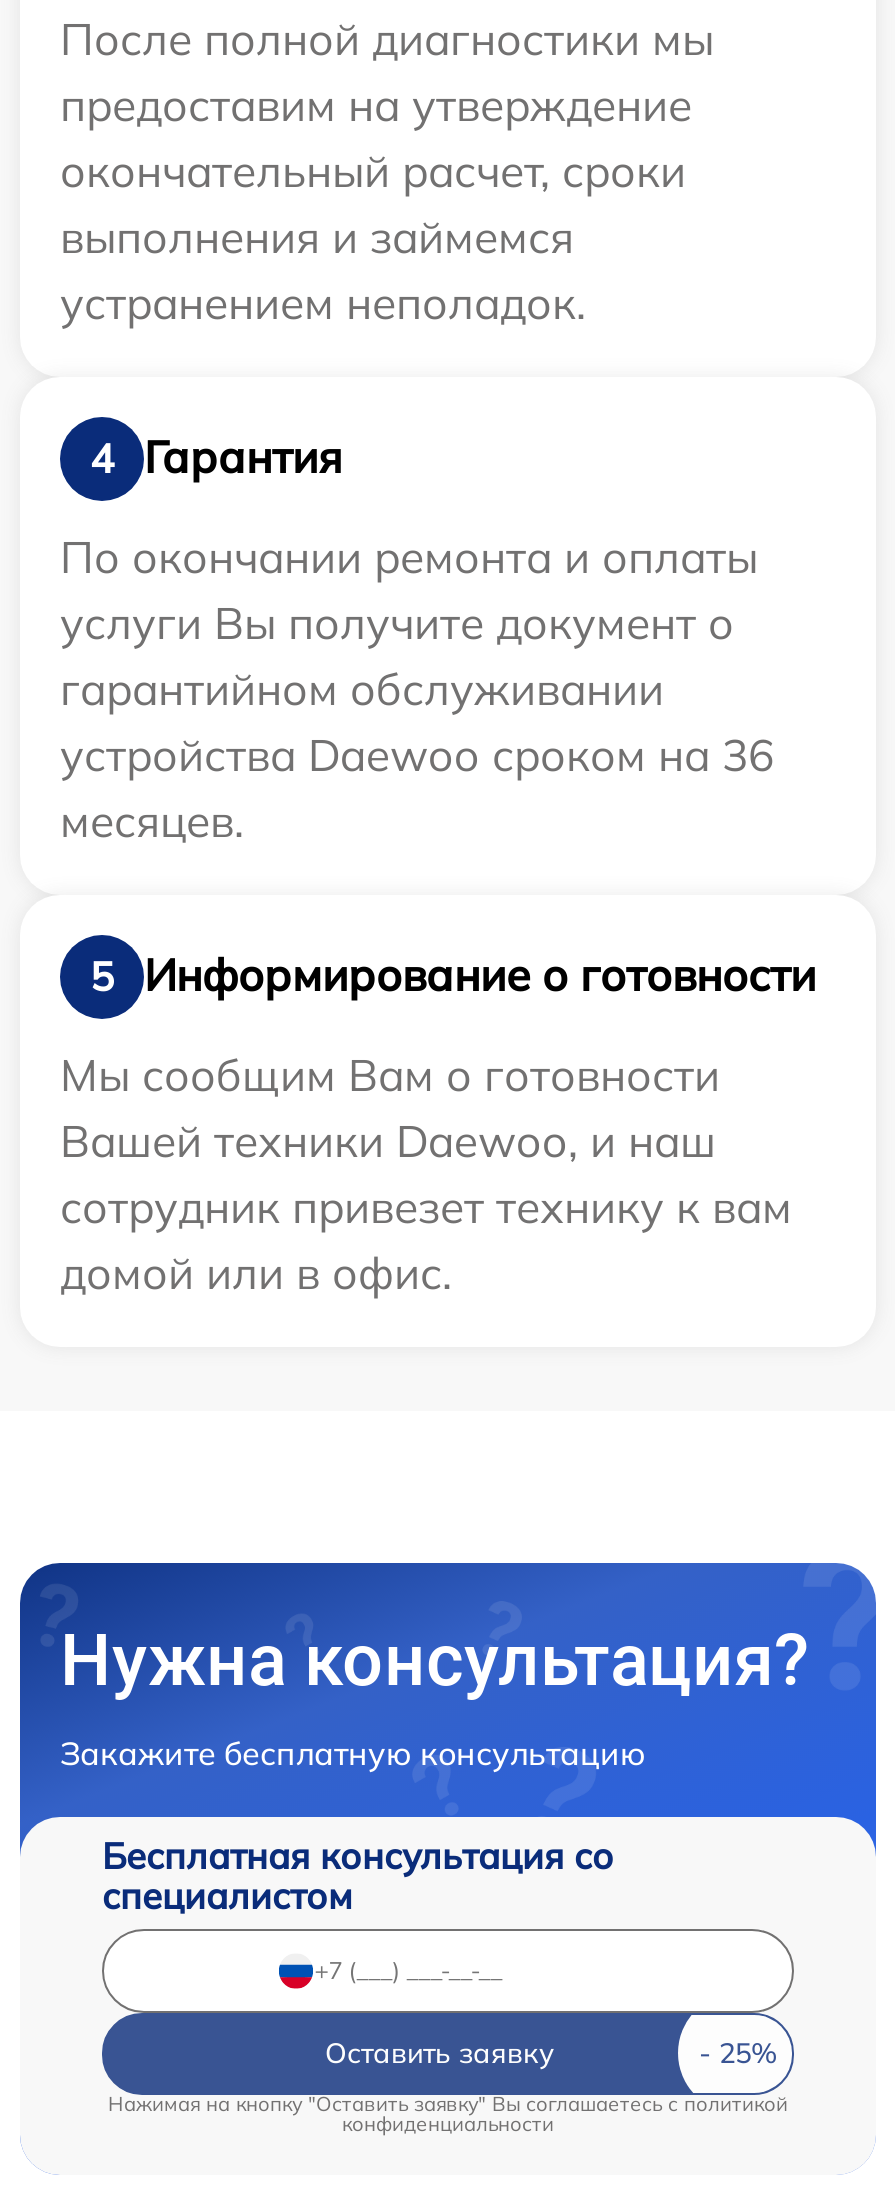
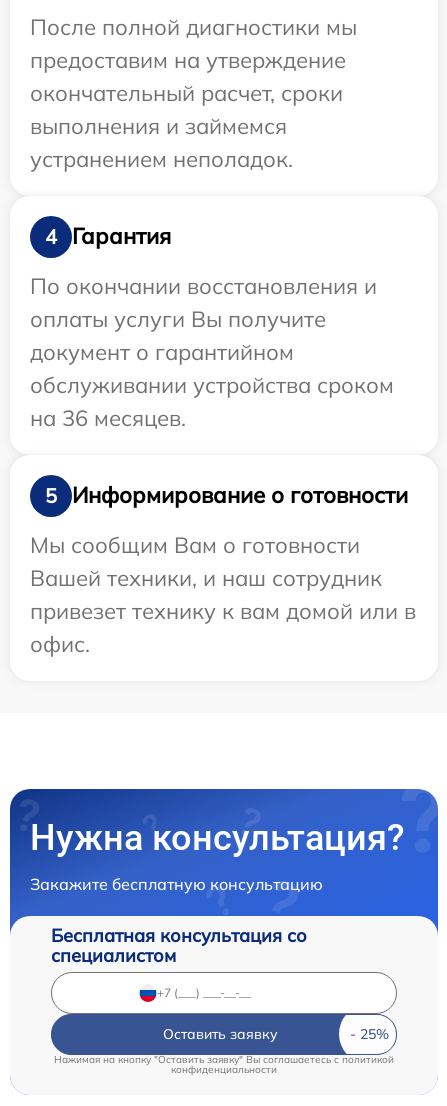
- По окончании ремонта и оплаты
- услуги Вы получите документ о
- гарантийном обслуживании
- устройства Daewoo сроком на 36
- месяцев.
+ По окончании восстановления и
+ оплаты услуги Вы получите
+ документ о гарантийном
+ обслуживании устройства сроком
+ на 36 месяцев.

- Вашей техники Daewoo, и наш
- сотрудник привезет технику к вам
- домой или в офис.
+ Вашей техники, и наш сотрудник
+ привезет технику к вам домой или в
+ офис.
